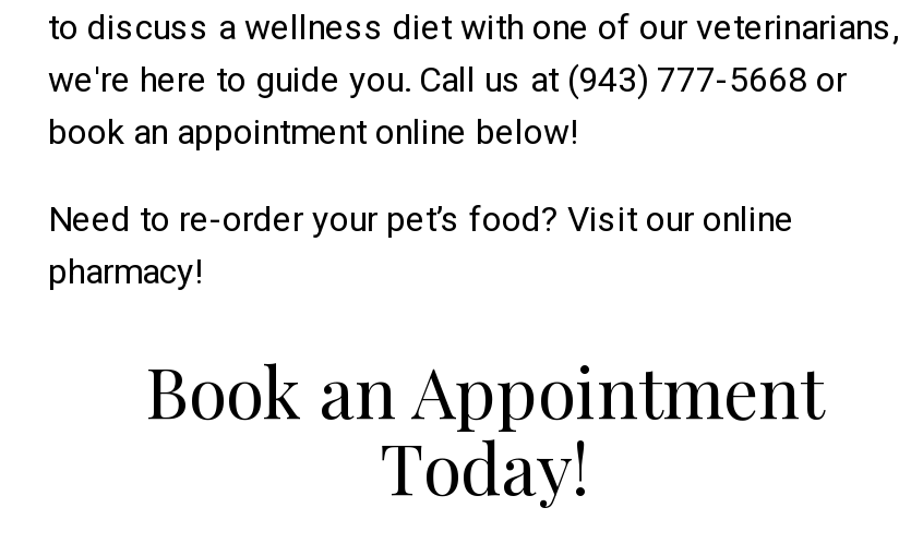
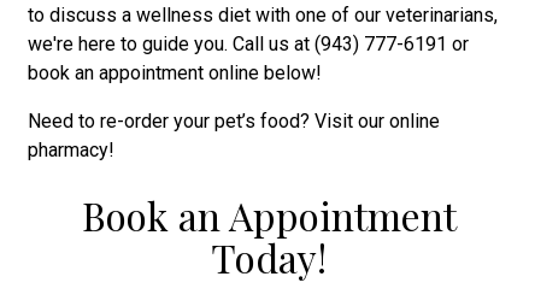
- we're here to guide you. Call us at (943) 777-5668 or
+ we're here to guide you. Call us at (943) 777-6191 or
